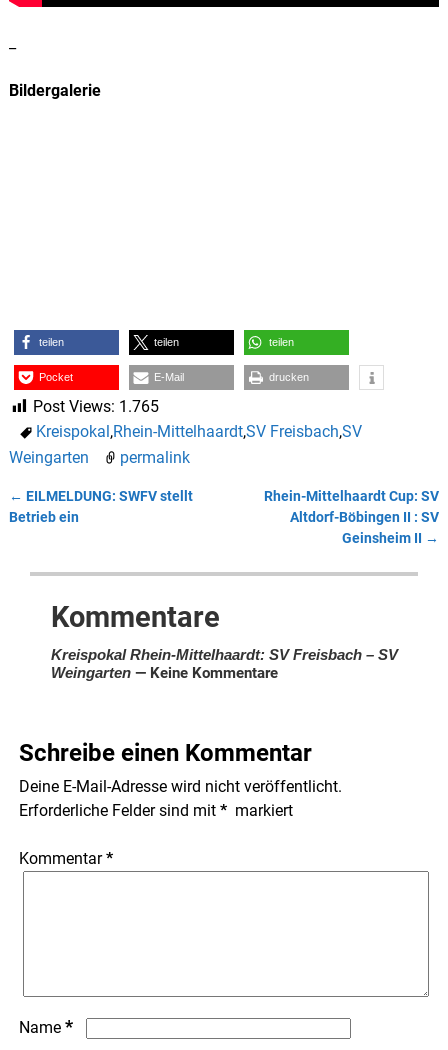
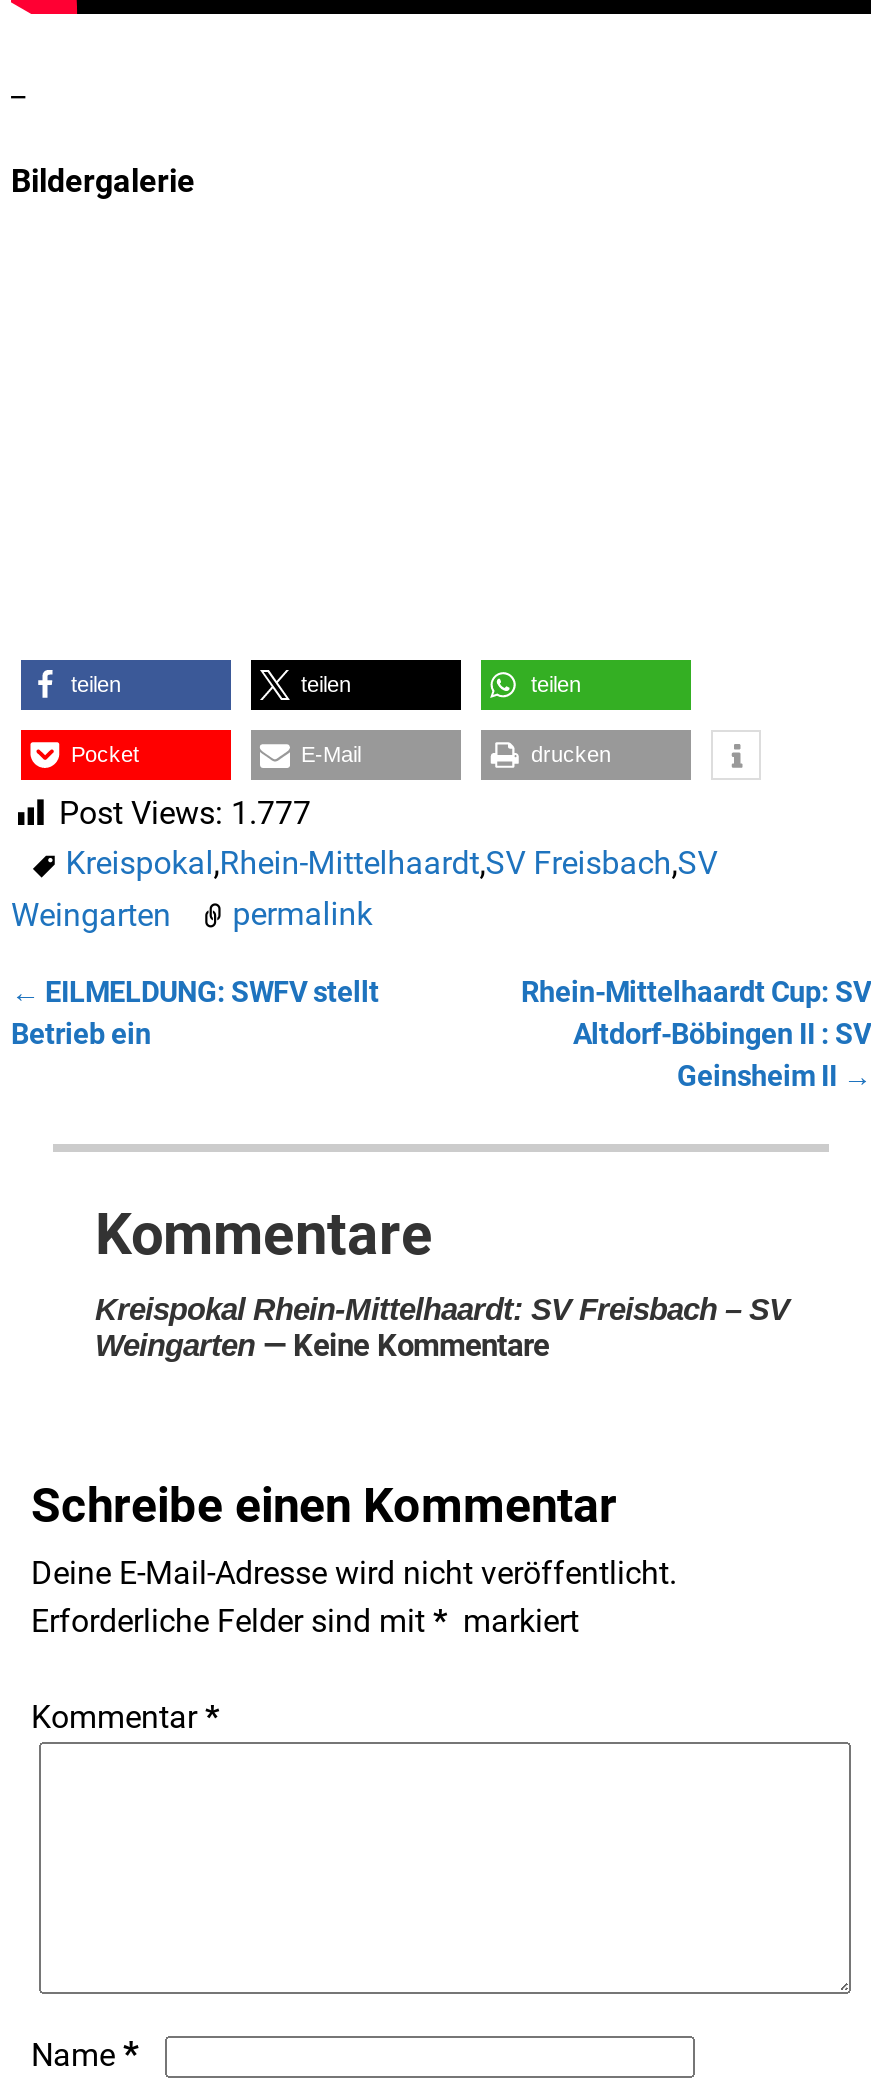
- Post Views: 1.765
+ Post Views: 1.777
